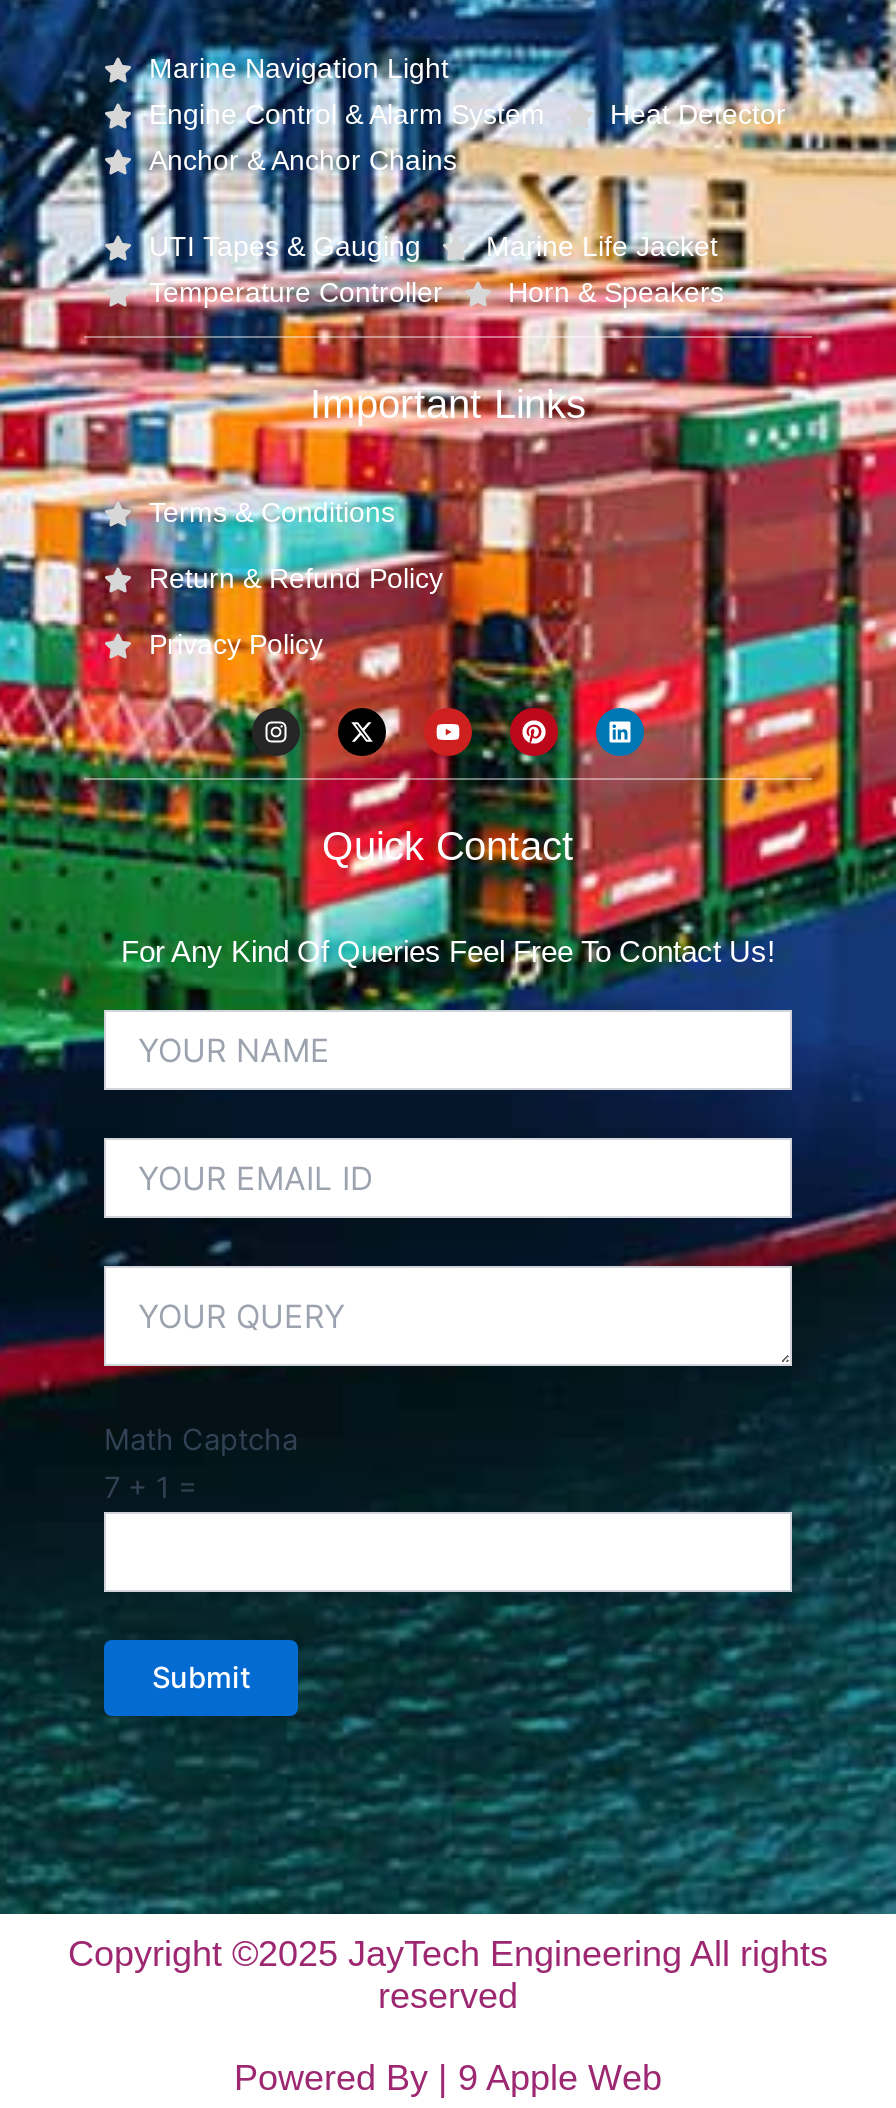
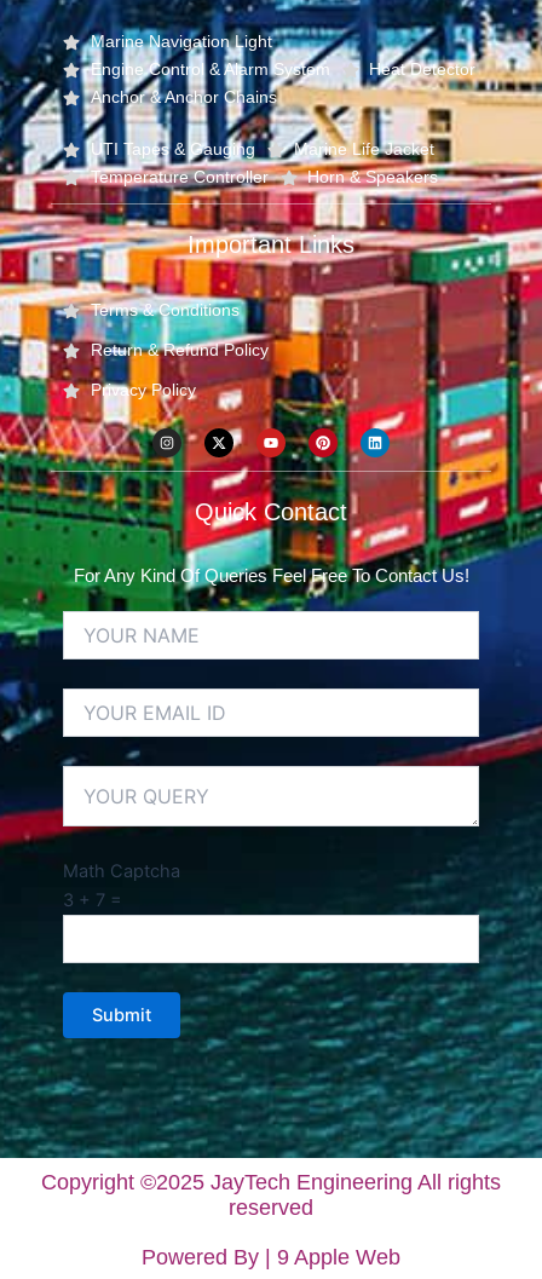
- 7 + 1 =
+ 3 + 7 =
